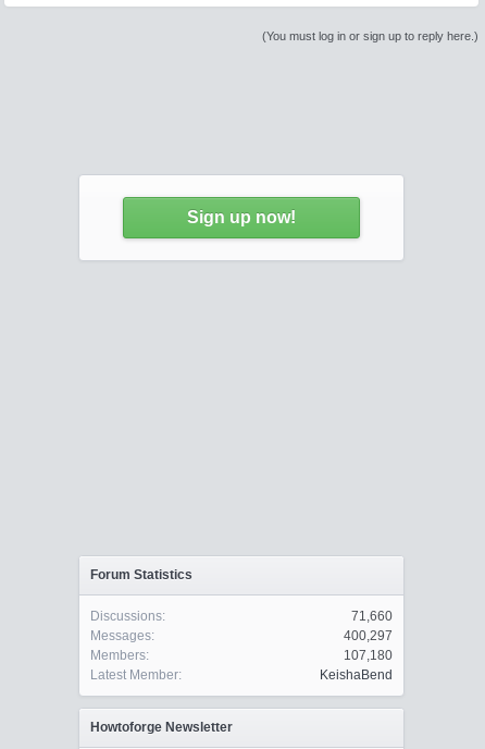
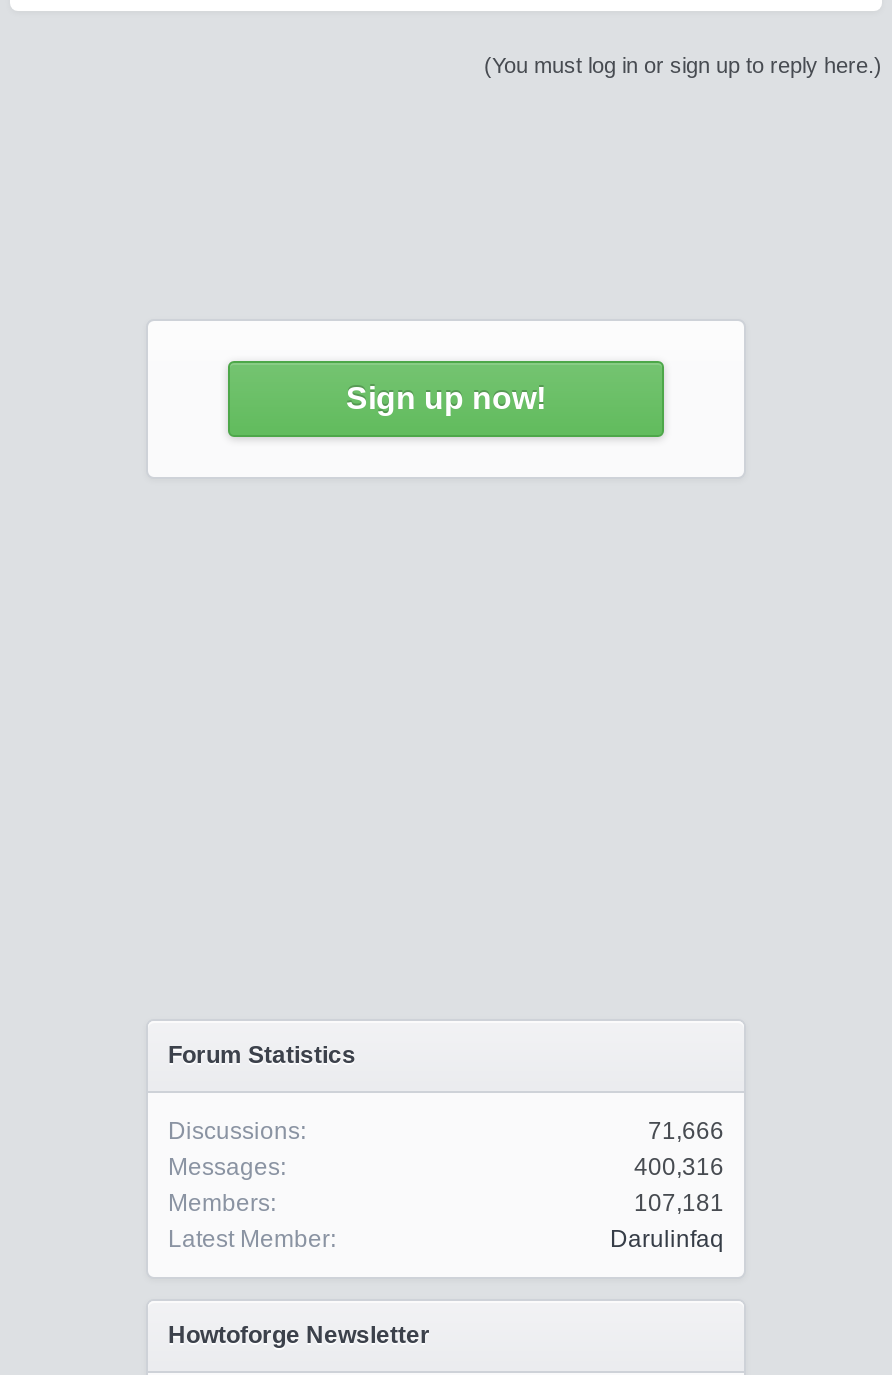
- 71,660
+ 71,666

- 400,297
+ 400,316

- 107,180
+ 107,181

- KeishaBend
+ Darulinfaq
